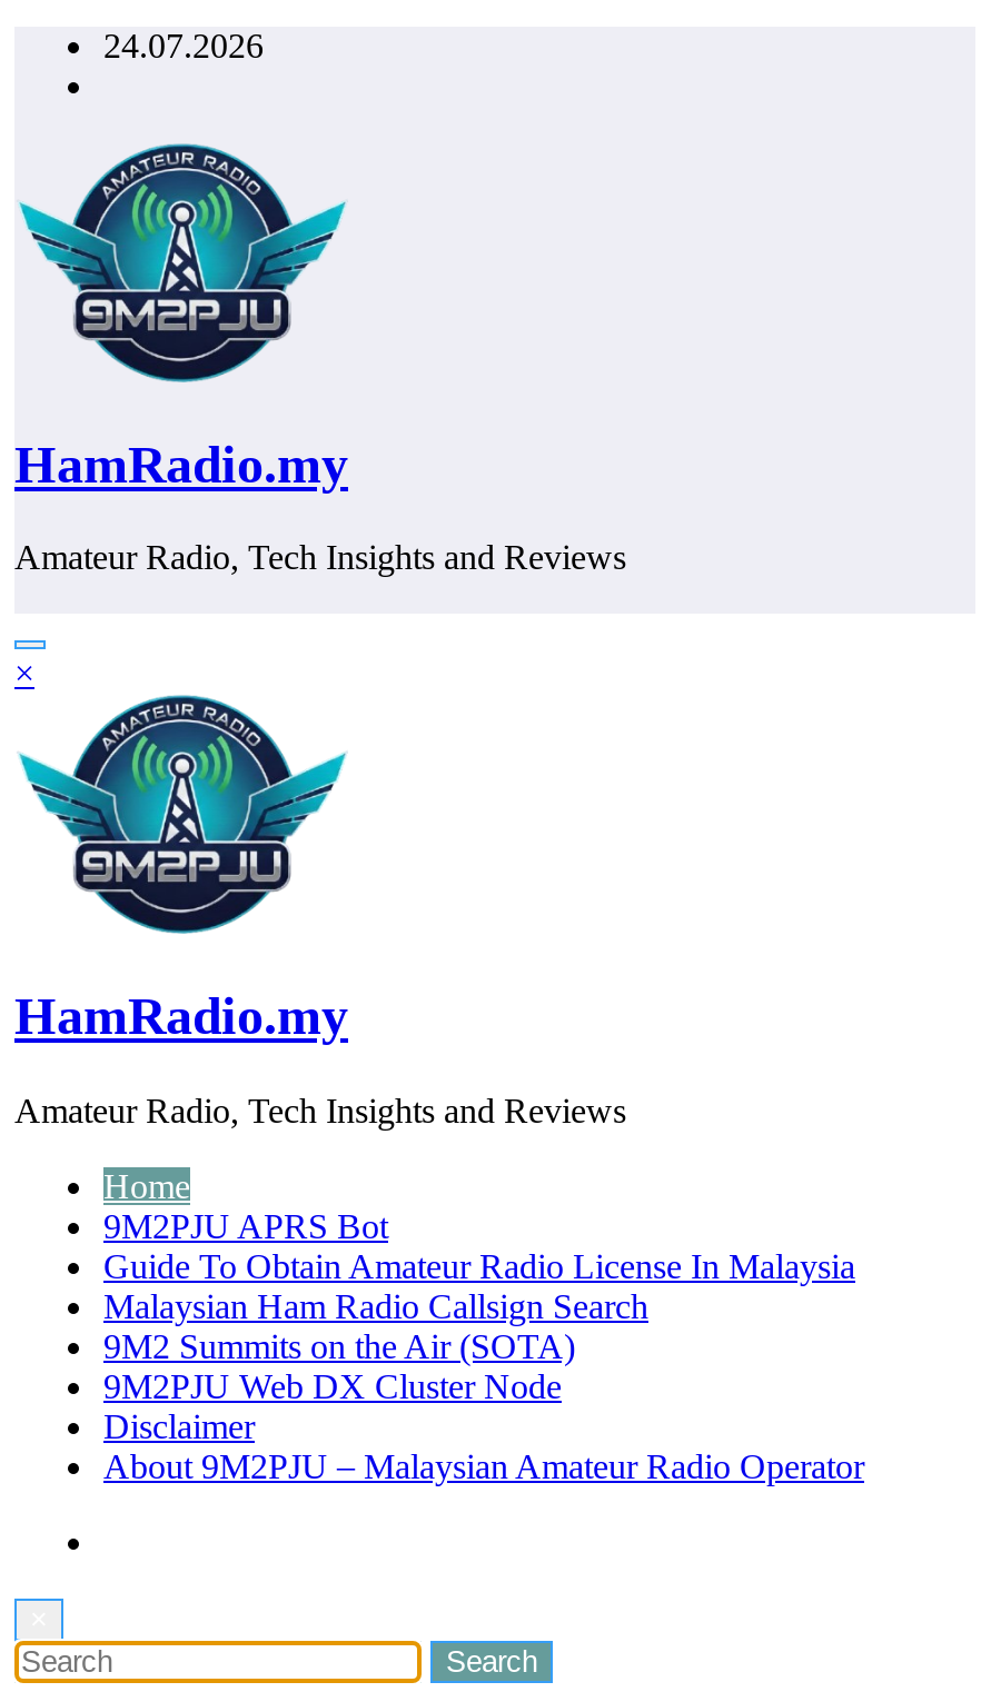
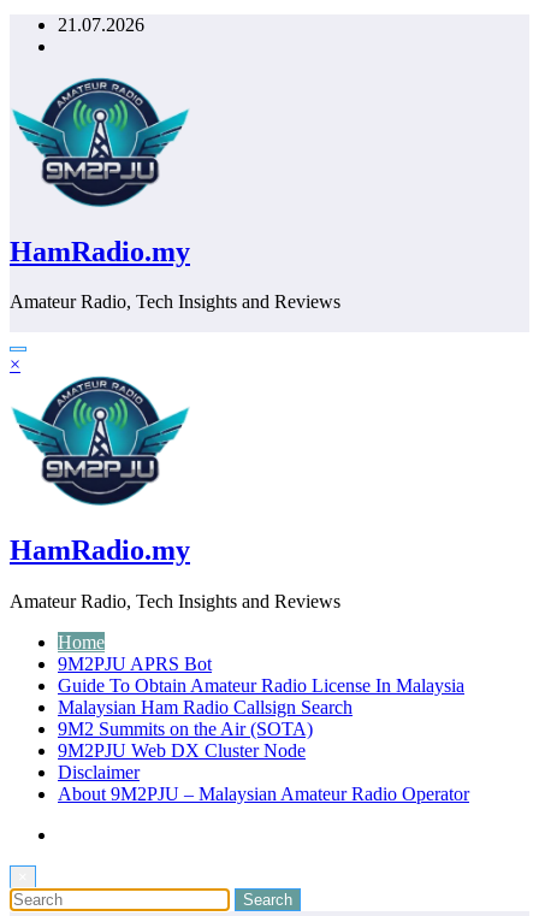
- 24.07.2026
+ 21.07.2026
